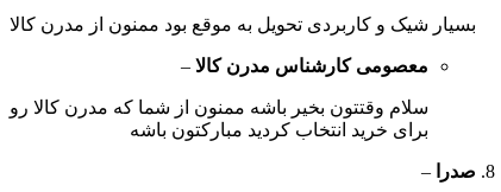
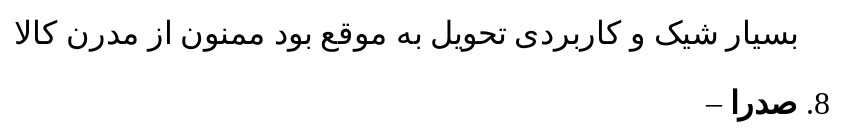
- معصومی کارشناس مدرن کالا –
- سلام وقتتون بخیر باشه ممنون از شما که مدرن کالا رو
- برای خرید انتخاب کردید مبارکتون باشه
